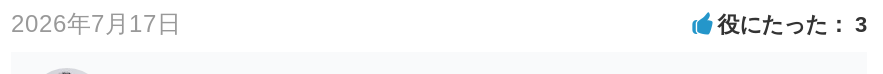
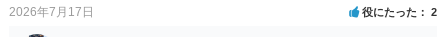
- 役にたった 3
+ 役にたった 2
